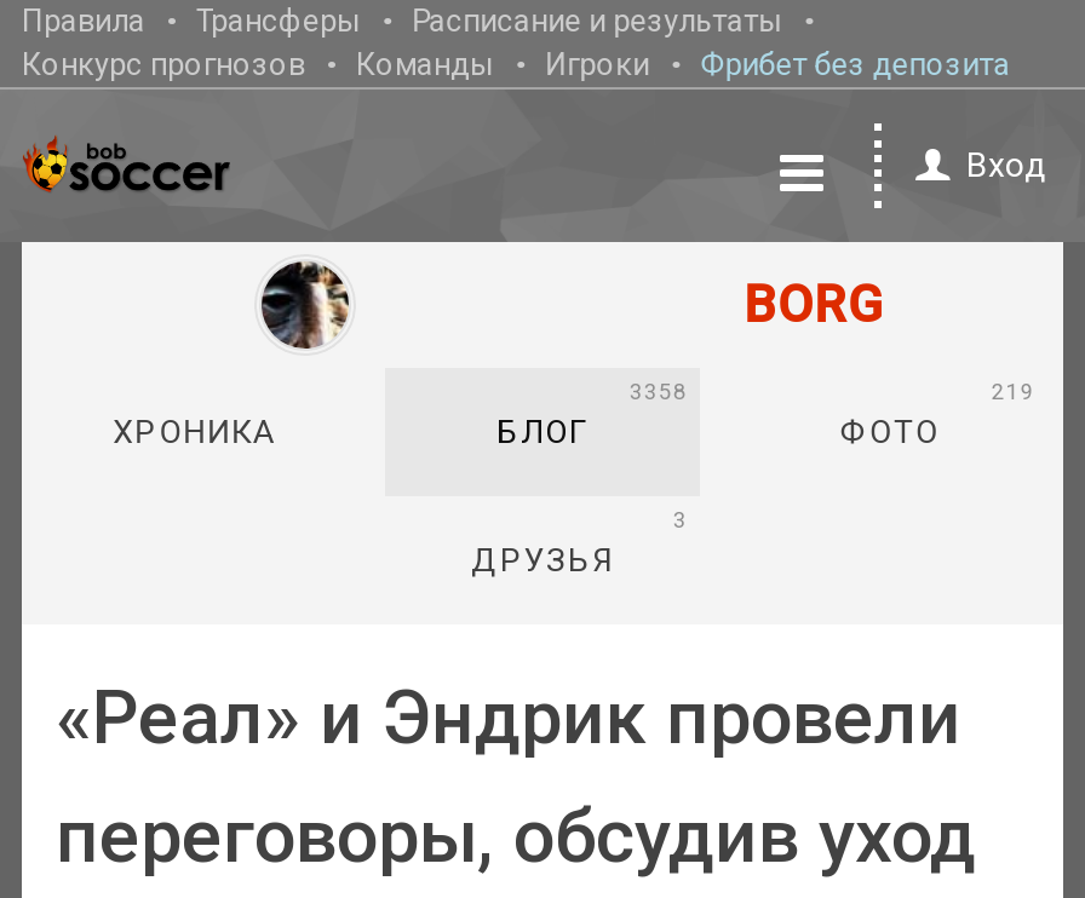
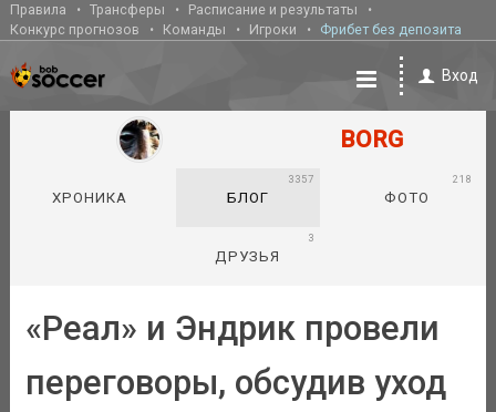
- 3358
+ 3357

- 219
+ 218
